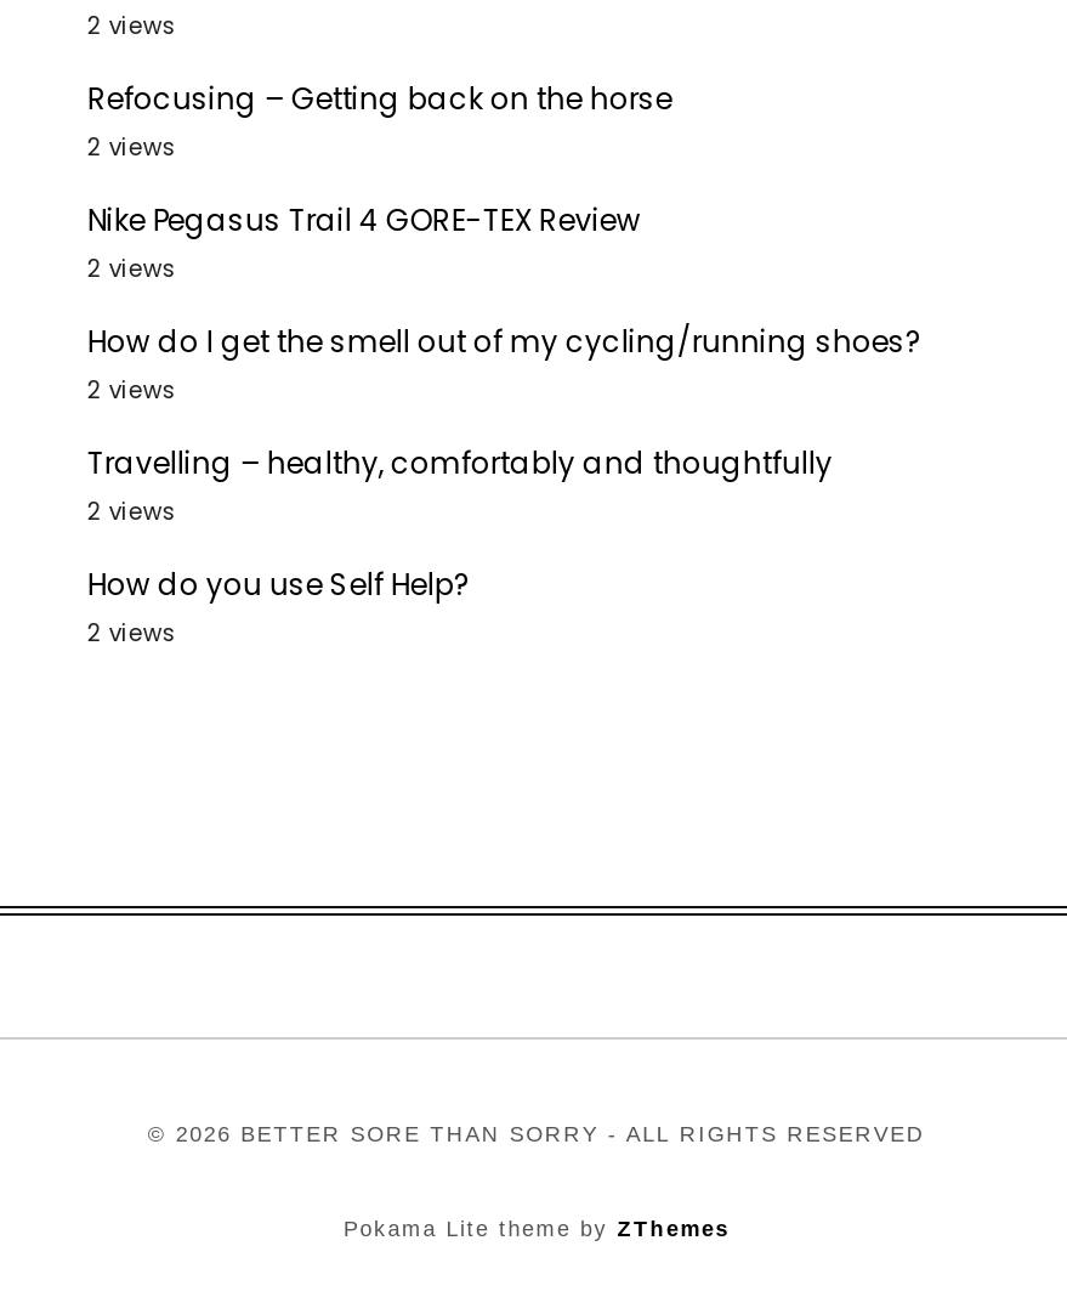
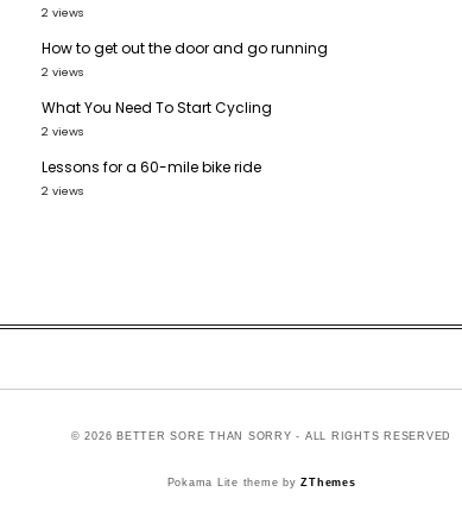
- Refocusing – Getting back on the horse
+ How to get out the door and go running

- Nike Pegasus Trail 4 GORE-TEX Review
+ What You Need To Start Cycling

- How do I get the smell out of my cycling/running shoes?
- 2 views
- Travelling – healthy, comfortably and thoughtfully
- 2 views
- How do you use Self Help?
+ Lessons for a 60-mile bike ride
